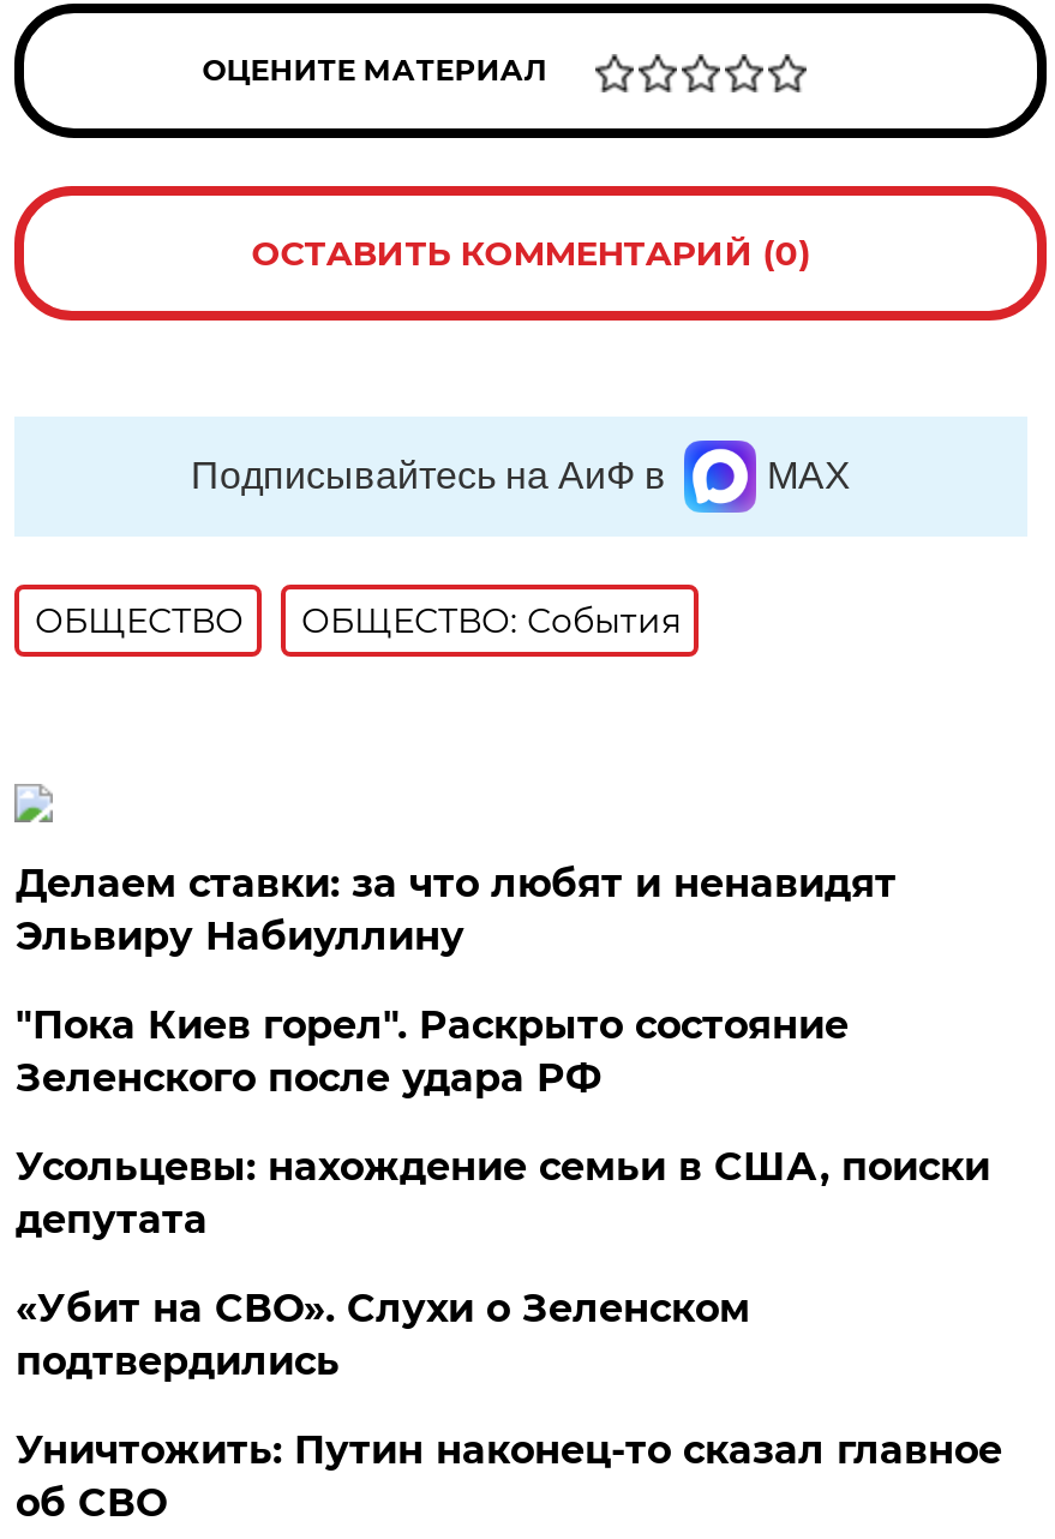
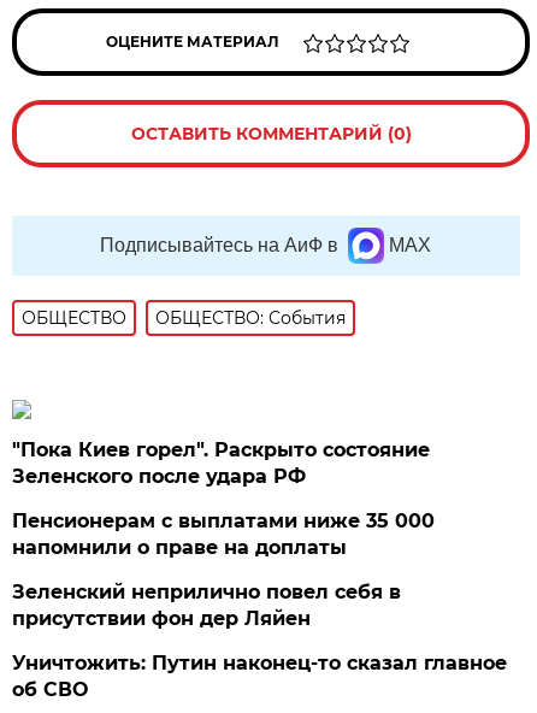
- Делаем ставки: за что любят и ненавидят
- Эльвиру Набиуллину

- Усольцевы: нахождение семьи в США, поиски
- депутата
+ Пенсионерам с выплатами ниже 35 000
+ напомнили о праве на доплаты

- «Убит на СВО». Слухи о Зеленском
- подтвердились
+ Зеленский неприлично повел cебя в
+ присутствии фон дер Ляйен
